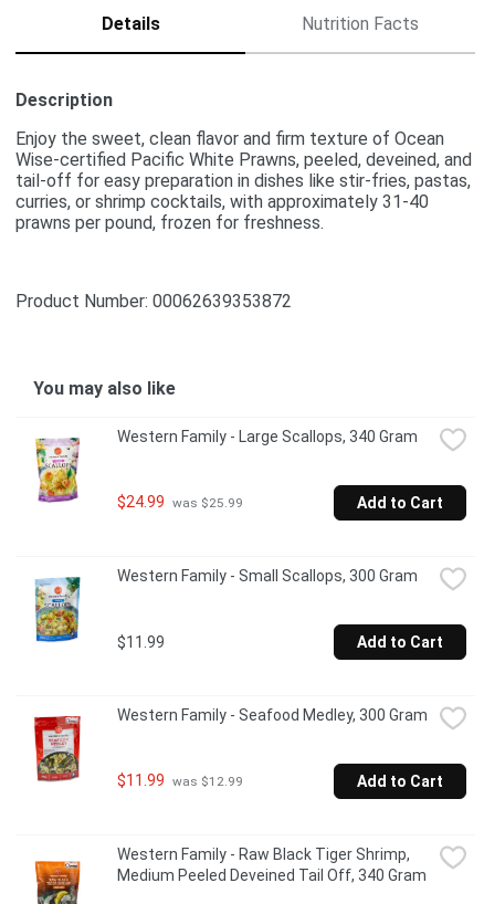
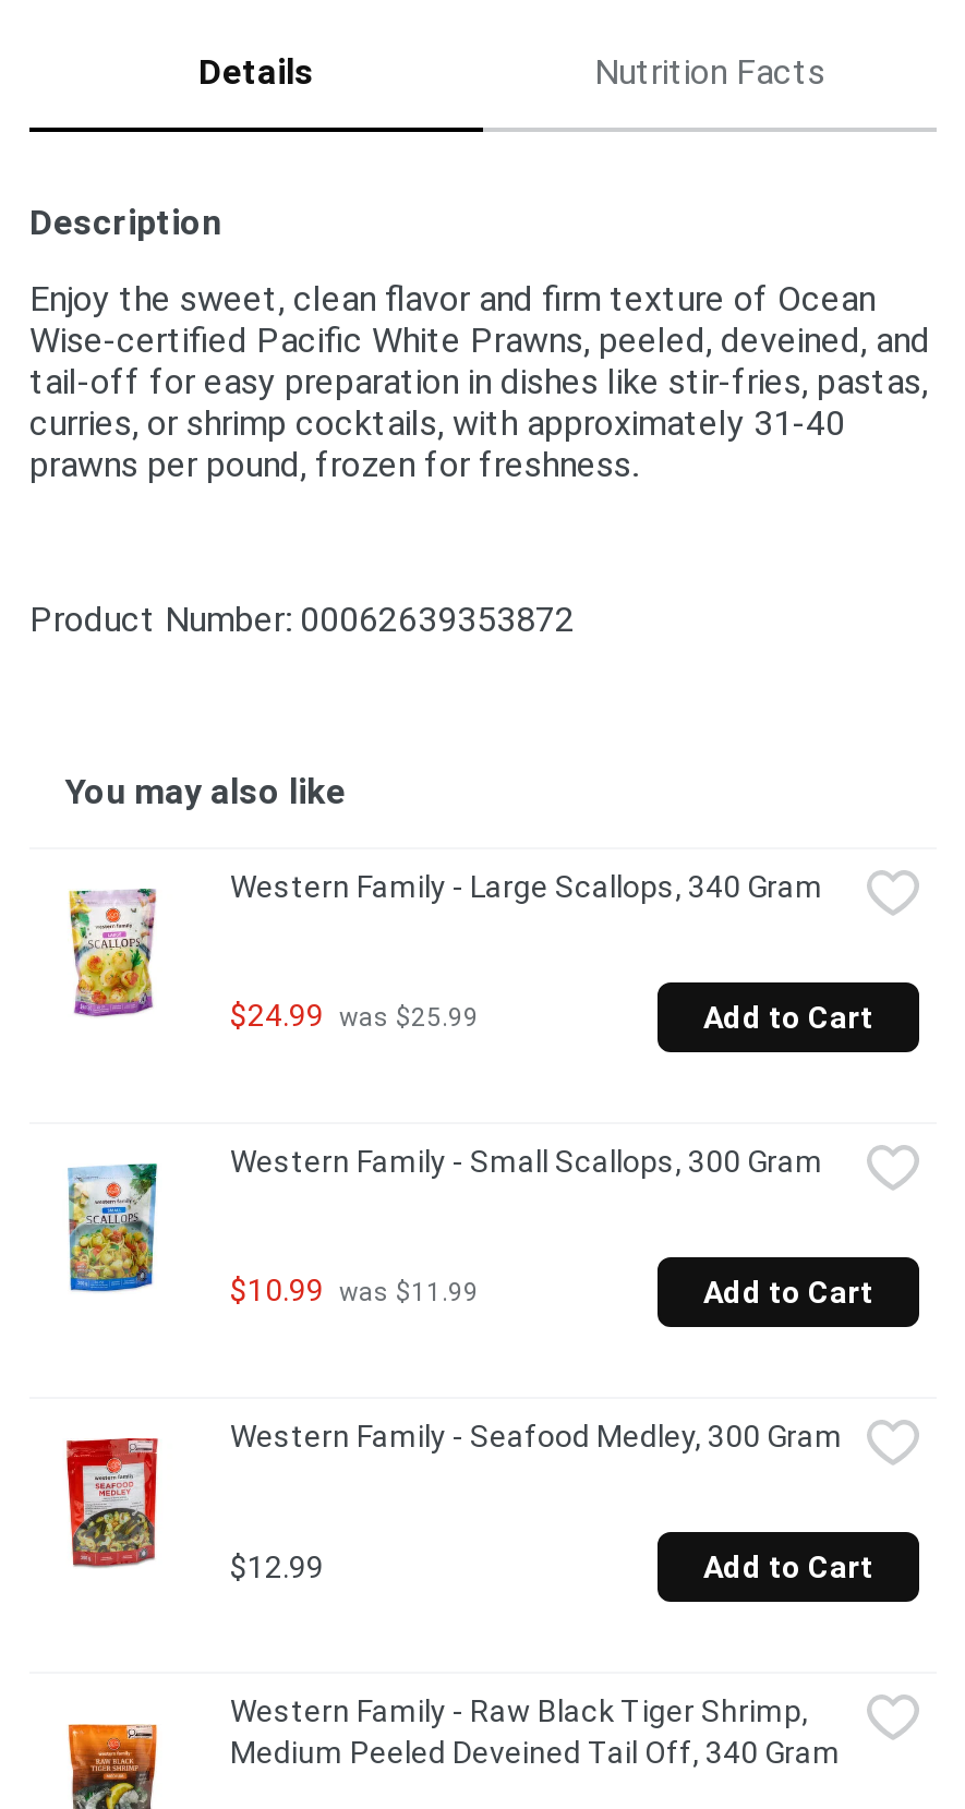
- $11.99
+ $10.99 was $11.99

- $11.99 was $12.99
+ $12.99
